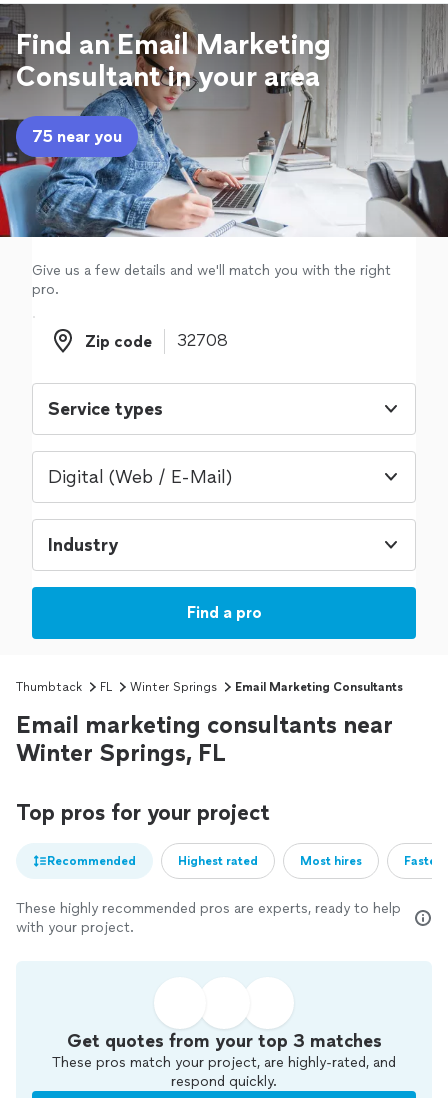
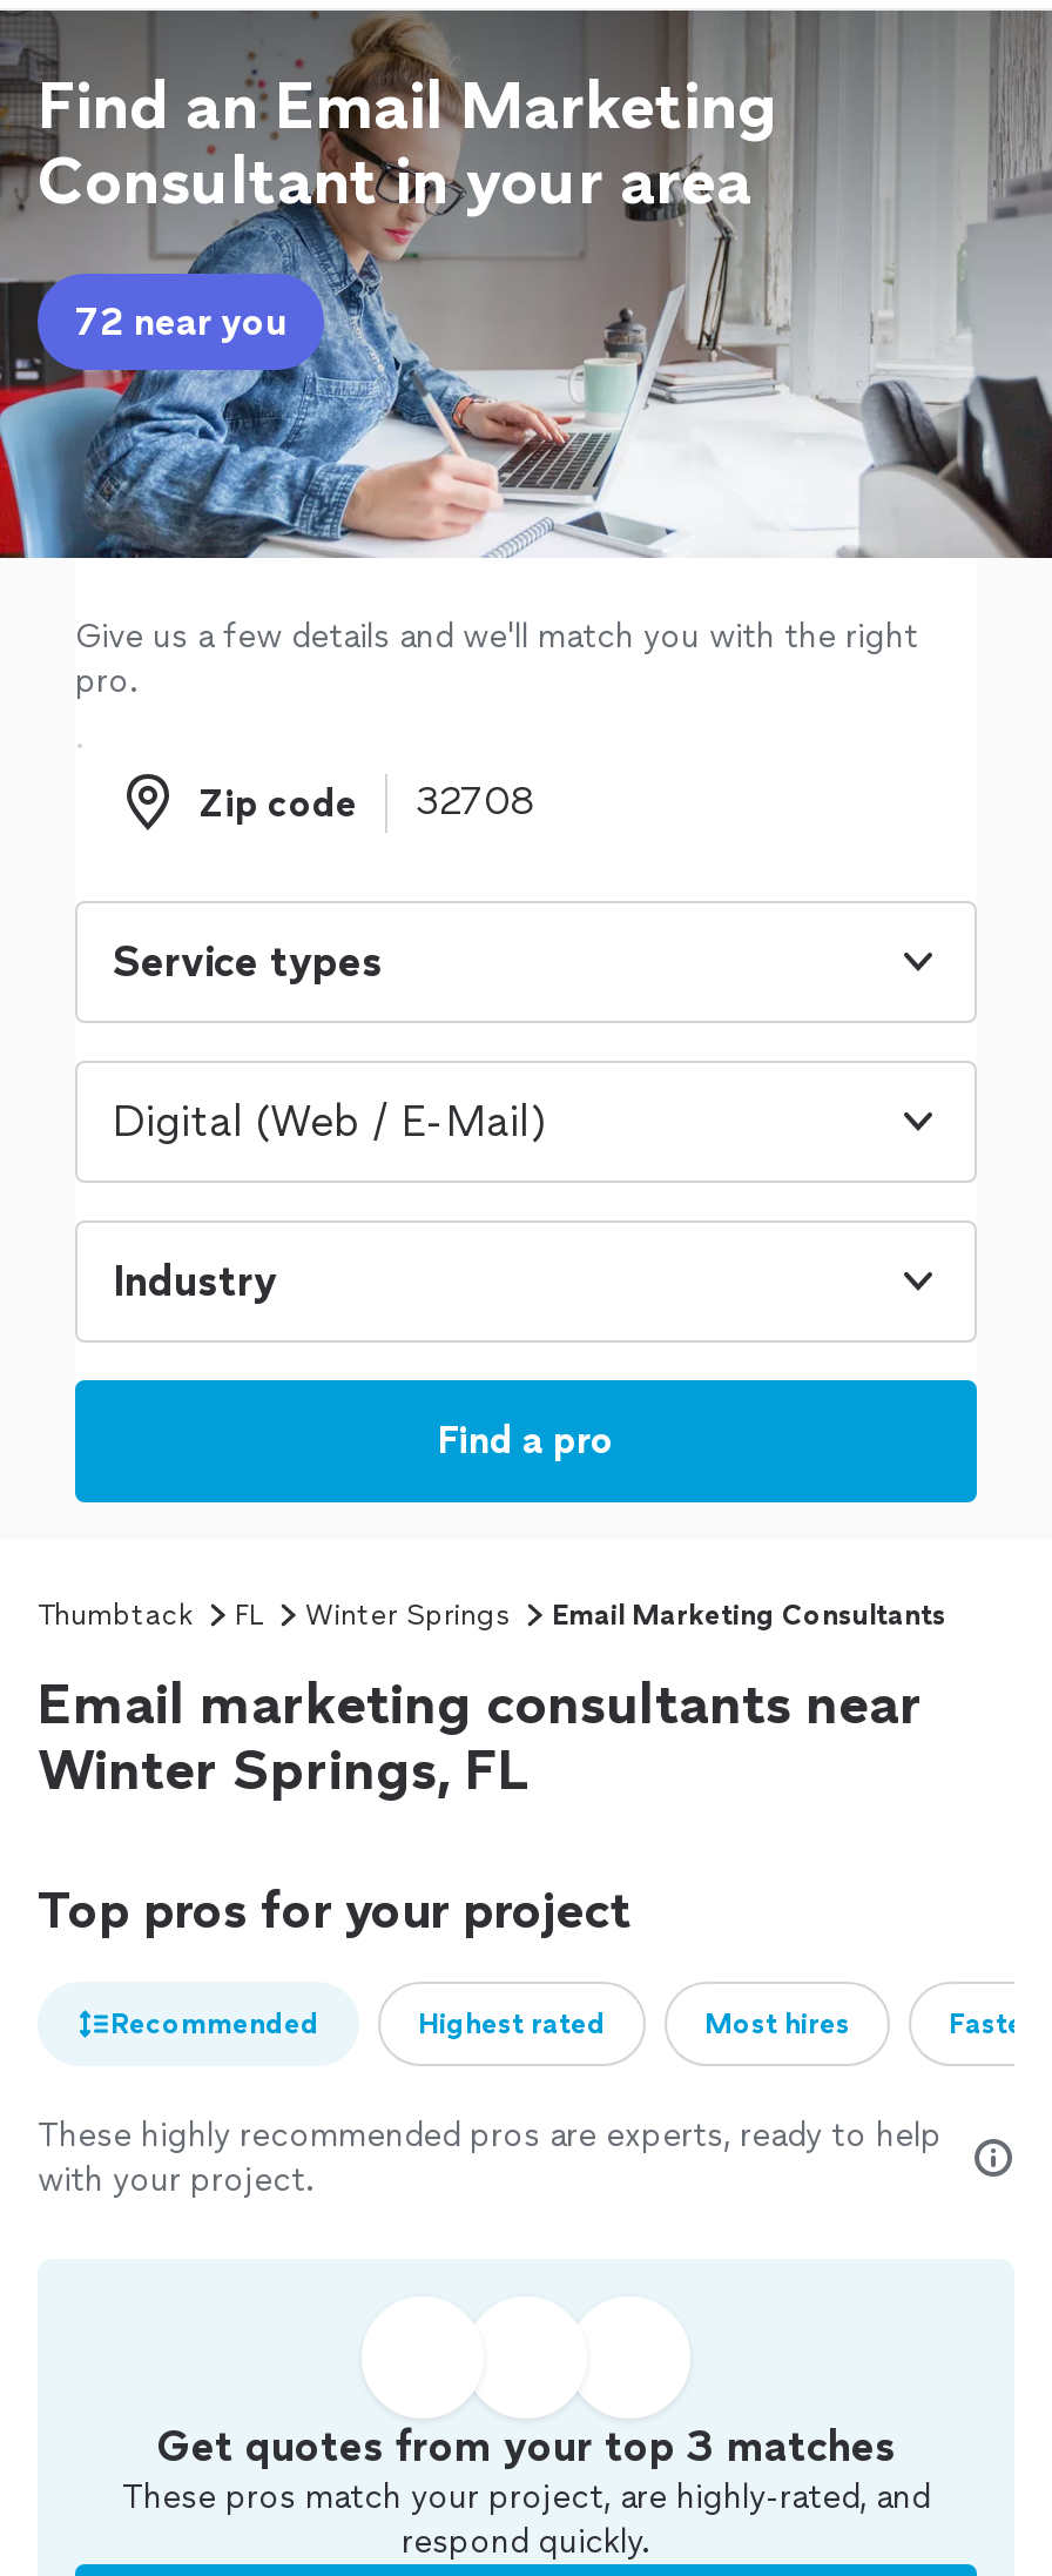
- 75 near you
+ 72 near you
